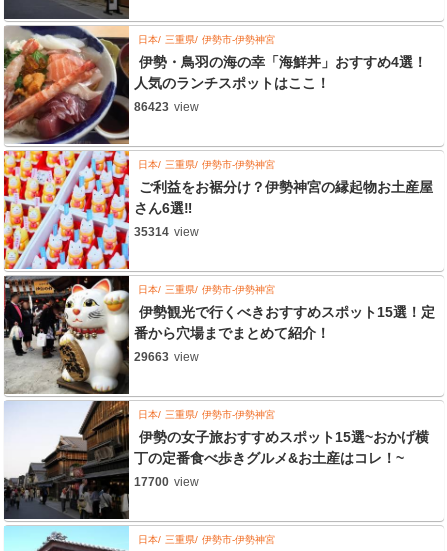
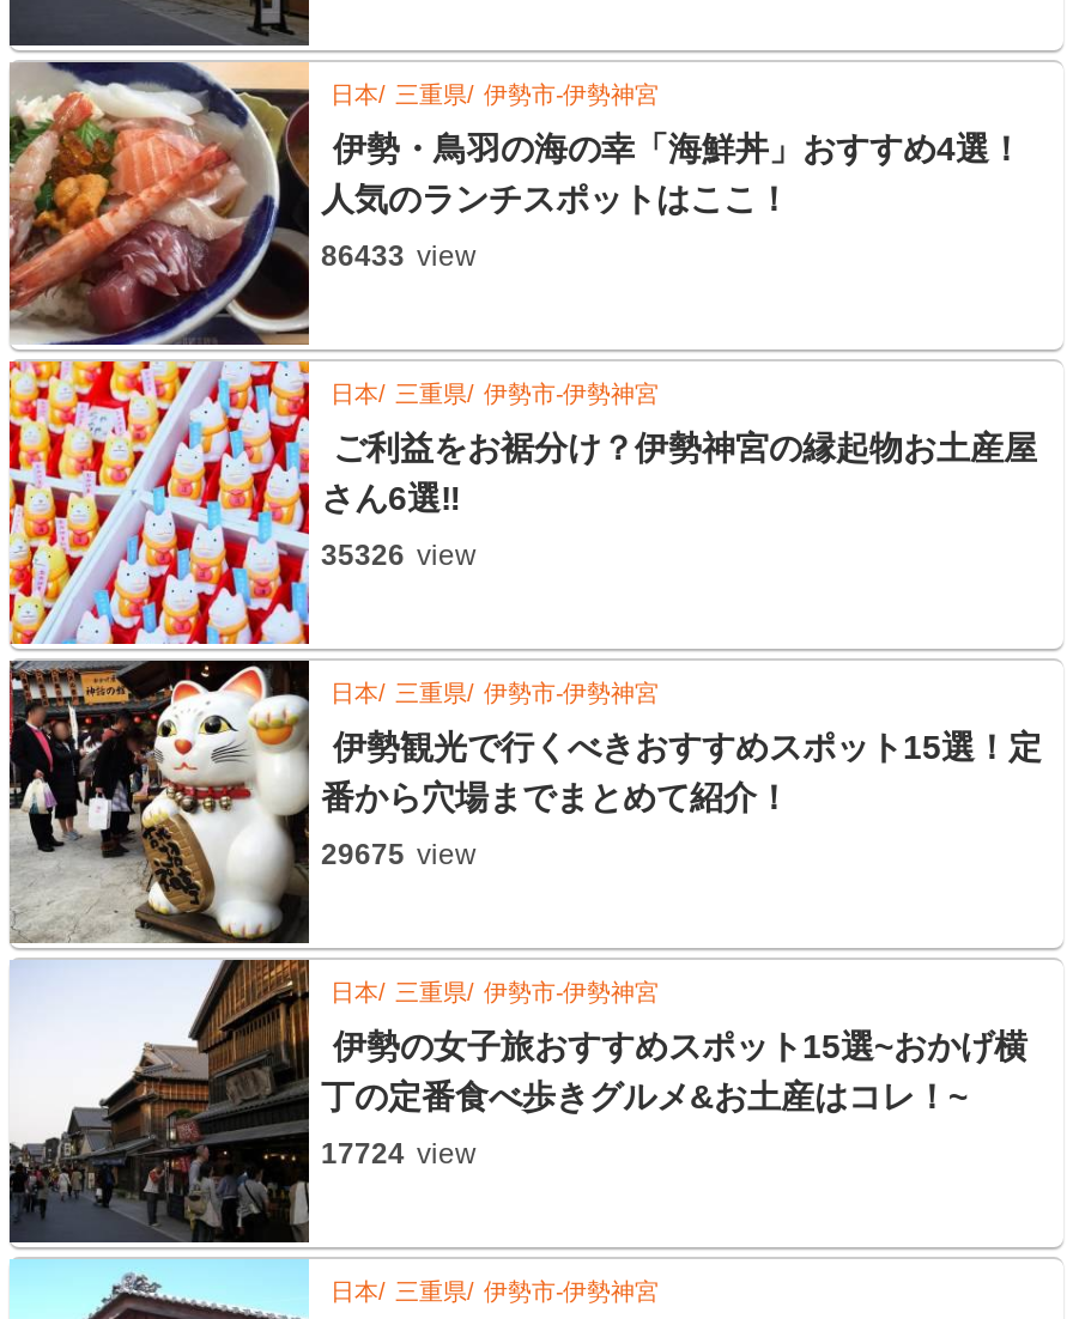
- 86423 view
+ 86433 view

- 35314 view
+ 35326 view

- 29663 view
+ 29675 view

- 17700 view
+ 17724 view
